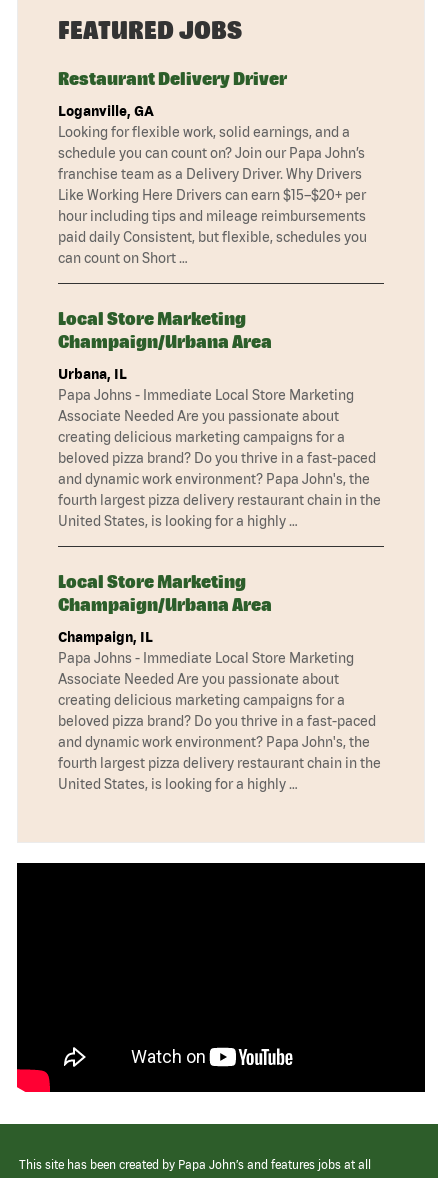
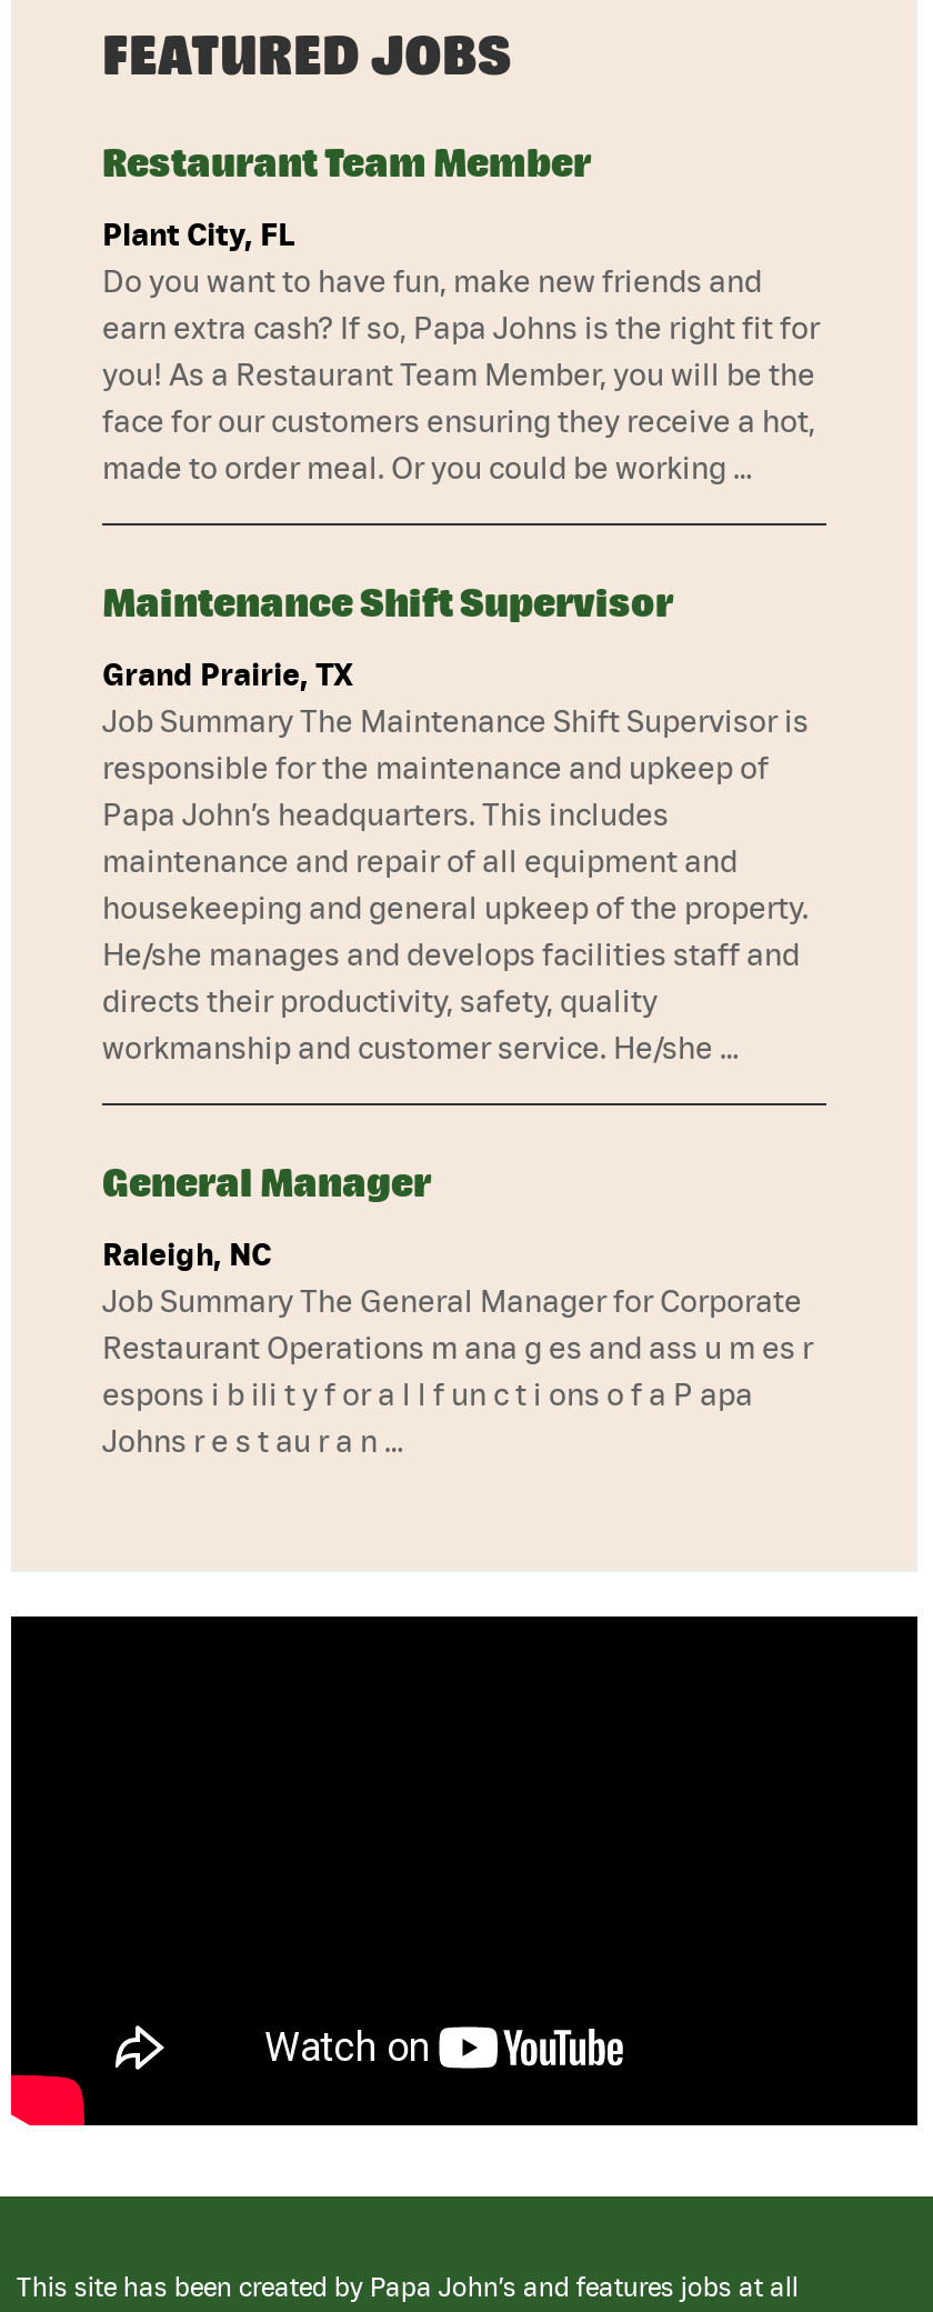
- Restaurant Delivery Driver
+ Restaurant Team Member

- Loganville, GA
- Looking for flexible work, solid earnings, and a
- schedule you can count on? Join our Papa John’s
- franchise team as a Delivery Driver. Why Drivers
- Like Working Here Drivers can earn $15–$20+ per
- hour including tips and mileage reimbursements
- paid daily Consistent, but flexible, schedules you
- can count on Short …
+ Plant City, FL
+ Do you want to have fun, make new friends and
+ earn extra cash? If so, Papa Johns is the right fit for
+ you! As a Restaurant Team Member, you will be the
+ face for our customers ensuring they receive a hot,
+ made to order meal. Or you could be working …

- Local Store Marketing
- Champaign/Urbana Area
+ Maintenance Shift Supervisor

- Urbana, IL
- Papa Johns - Immediate Local Store Marketing
- Associate Needed Are you passionate about
- creating delicious marketing campaigns for a
- beloved pizza brand? Do you thrive in a fast-paced
- and dynamic work environment? Papa John's, the
- fourth largest pizza delivery restaurant chain in the
- United States, is looking for a highly …
+ Grand Prairie, TX
+ Job Summary The Maintenance Shift Supervisor is
+ responsible for the maintenance and upkeep of
+ Papa John’s headquarters. This includes
+ maintenance and repair of all equipment and
+ housekeeping and general upkeep of the property.
+ He/she manages and develops facilities staff and
+ directs their productivity, safety, quality
+ workmanship and customer service. He/she …

- Local Store Marketing
- Champaign/Urbana Area
+ General Manager

- Champaign, IL
- Papa Johns - Immediate Local Store Marketing
- Associate Needed Are you passionate about
- creating delicious marketing campaigns for a
- beloved pizza brand? Do you thrive in a fast-paced
- and dynamic work environment? Papa John's, the
- fourth largest pizza delivery restaurant chain in the
- United States, is looking for a highly …
+ Raleigh, NC
+ Job Summary The General Manager for Corporate
+ Restaurant Operations m ana g es and ass u m es r
+ espons i b ili t y f or a l l f un c t i ons o f a P apa
+ Johns r e s t au r a n …
